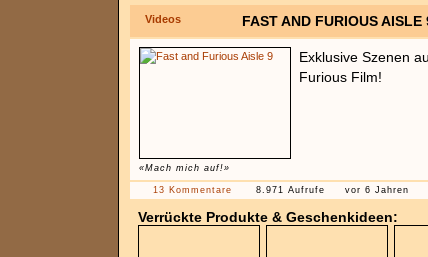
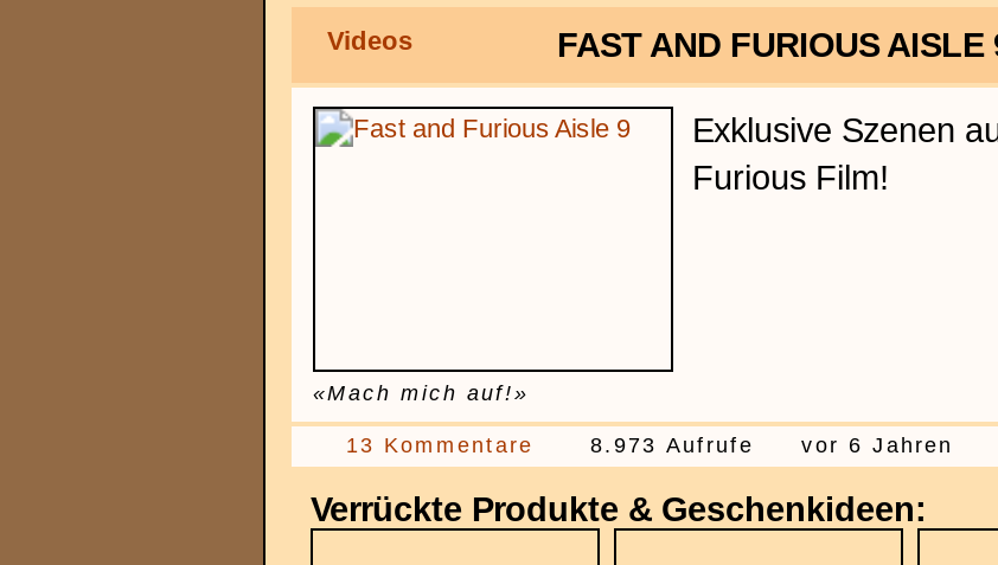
- 8.971 Aufrufe vor 6 Jahren
+ 8.973 Aufrufe vor 6 Jahren
